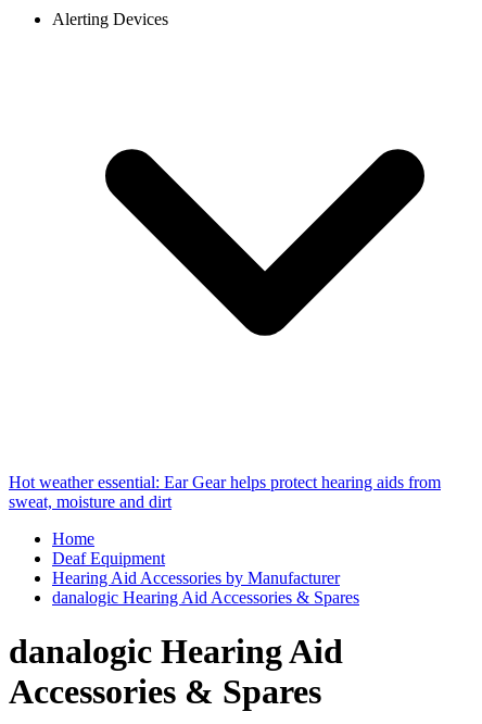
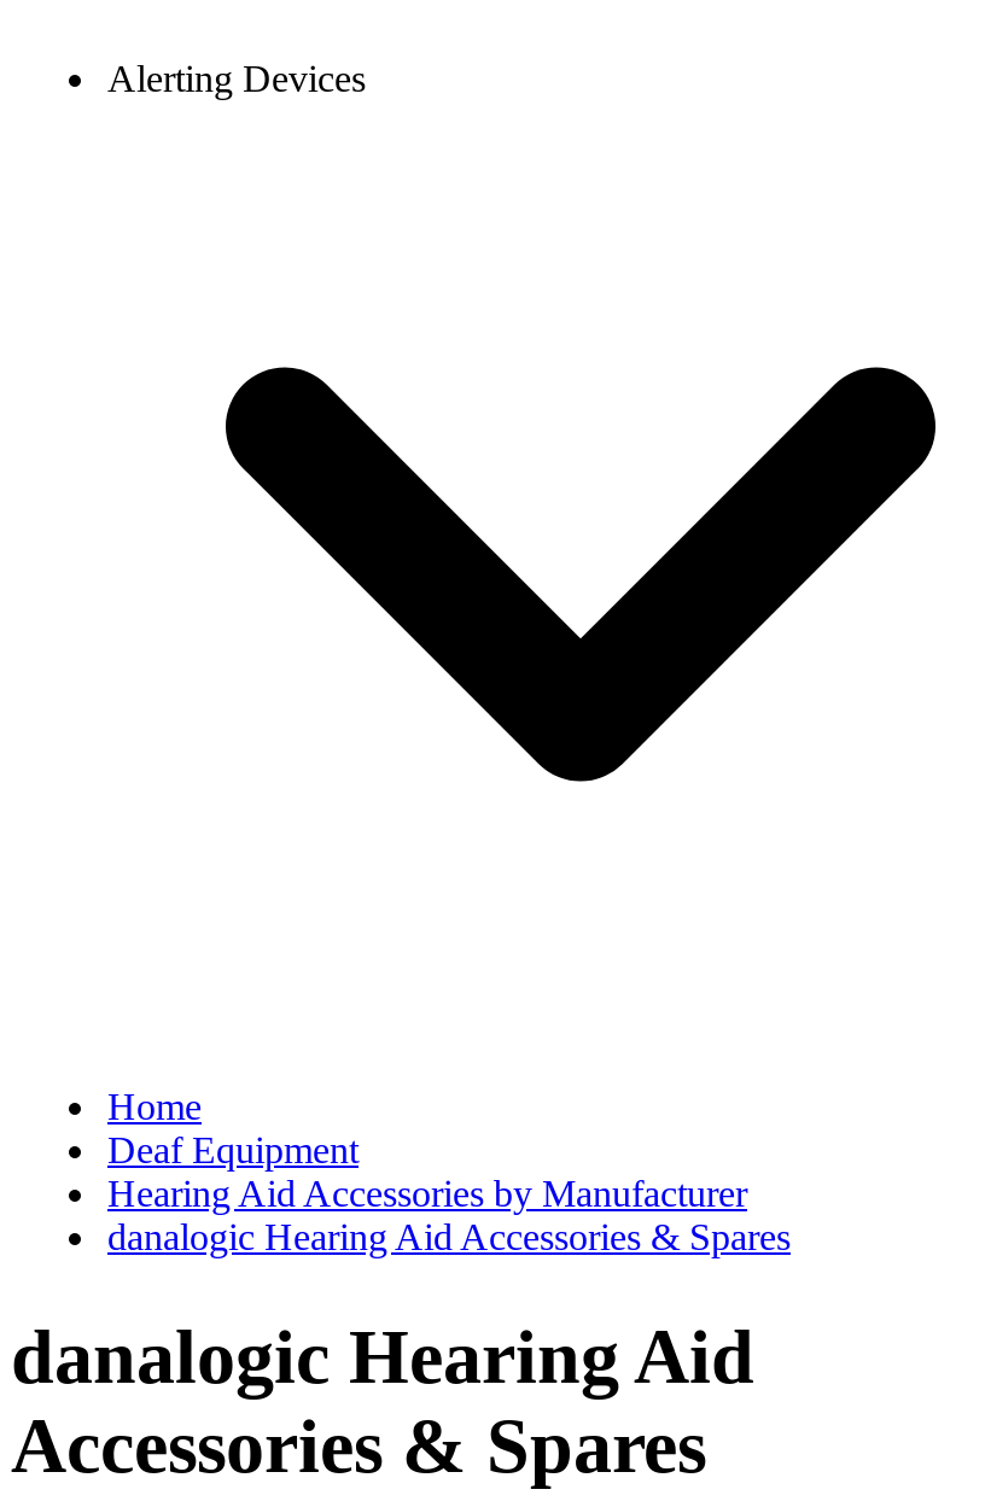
- Hot weather essential: Ear Gear helps protect hearing aids from
- sweat, moisture and dirt
